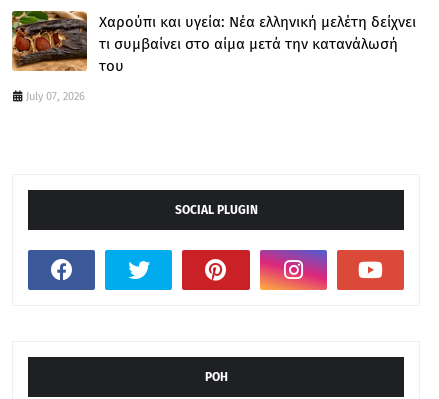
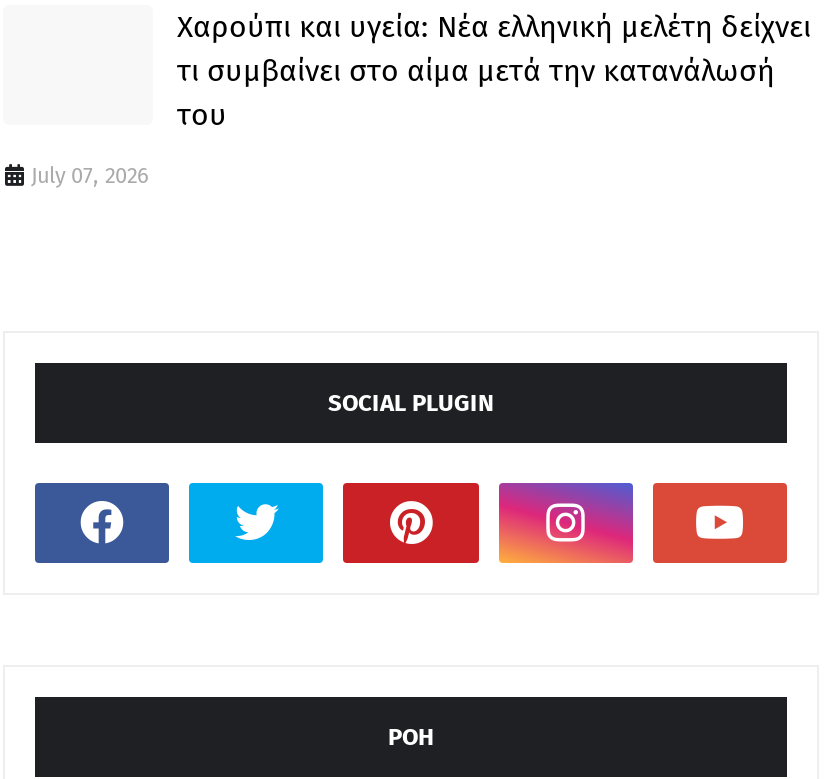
- [image]
